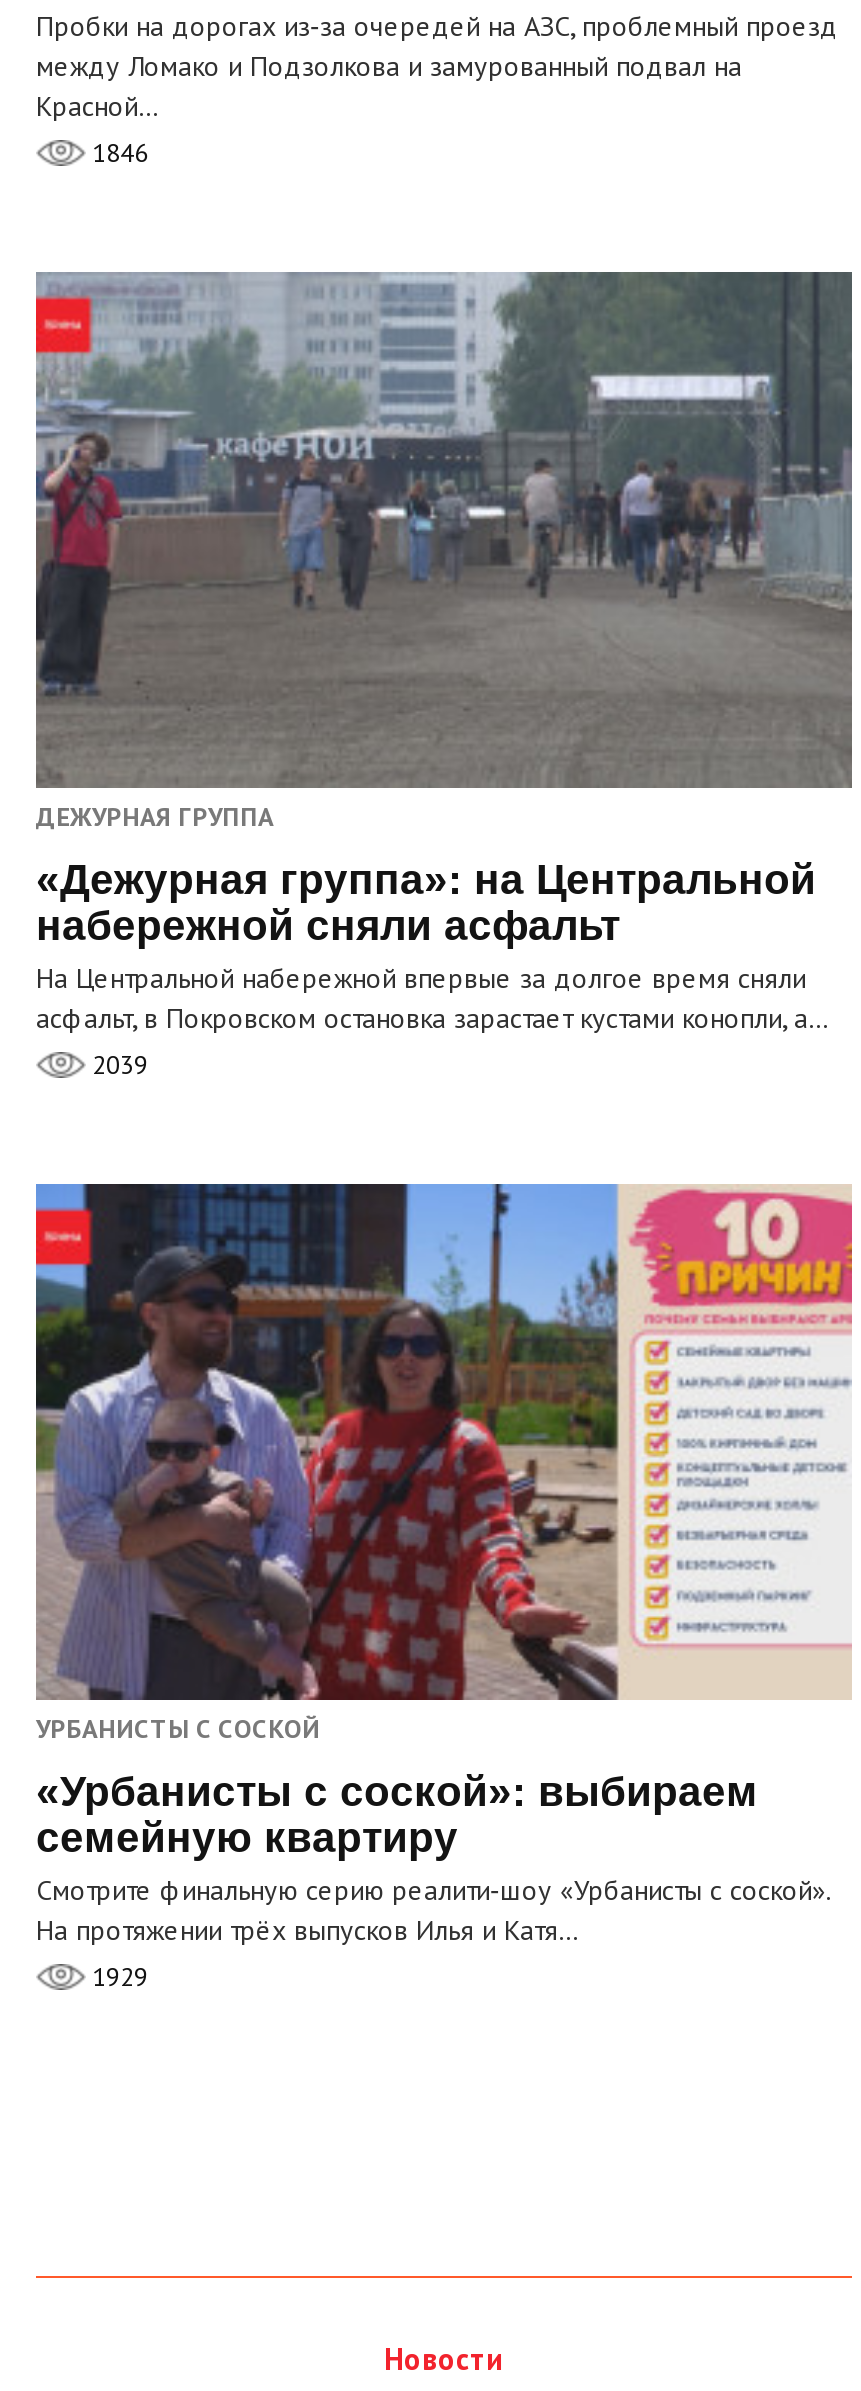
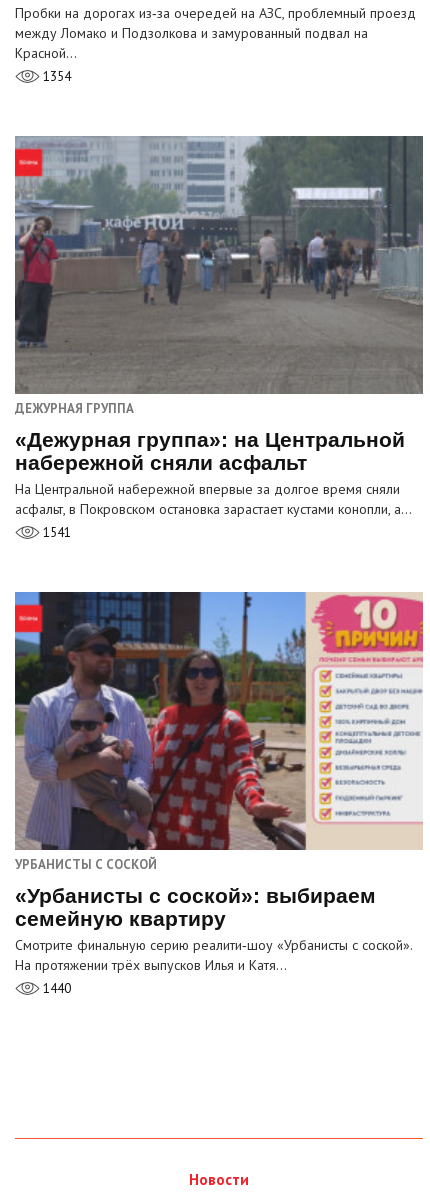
- 1846
+ 1354

- 2039
+ 1541

- 1929
+ 1440
